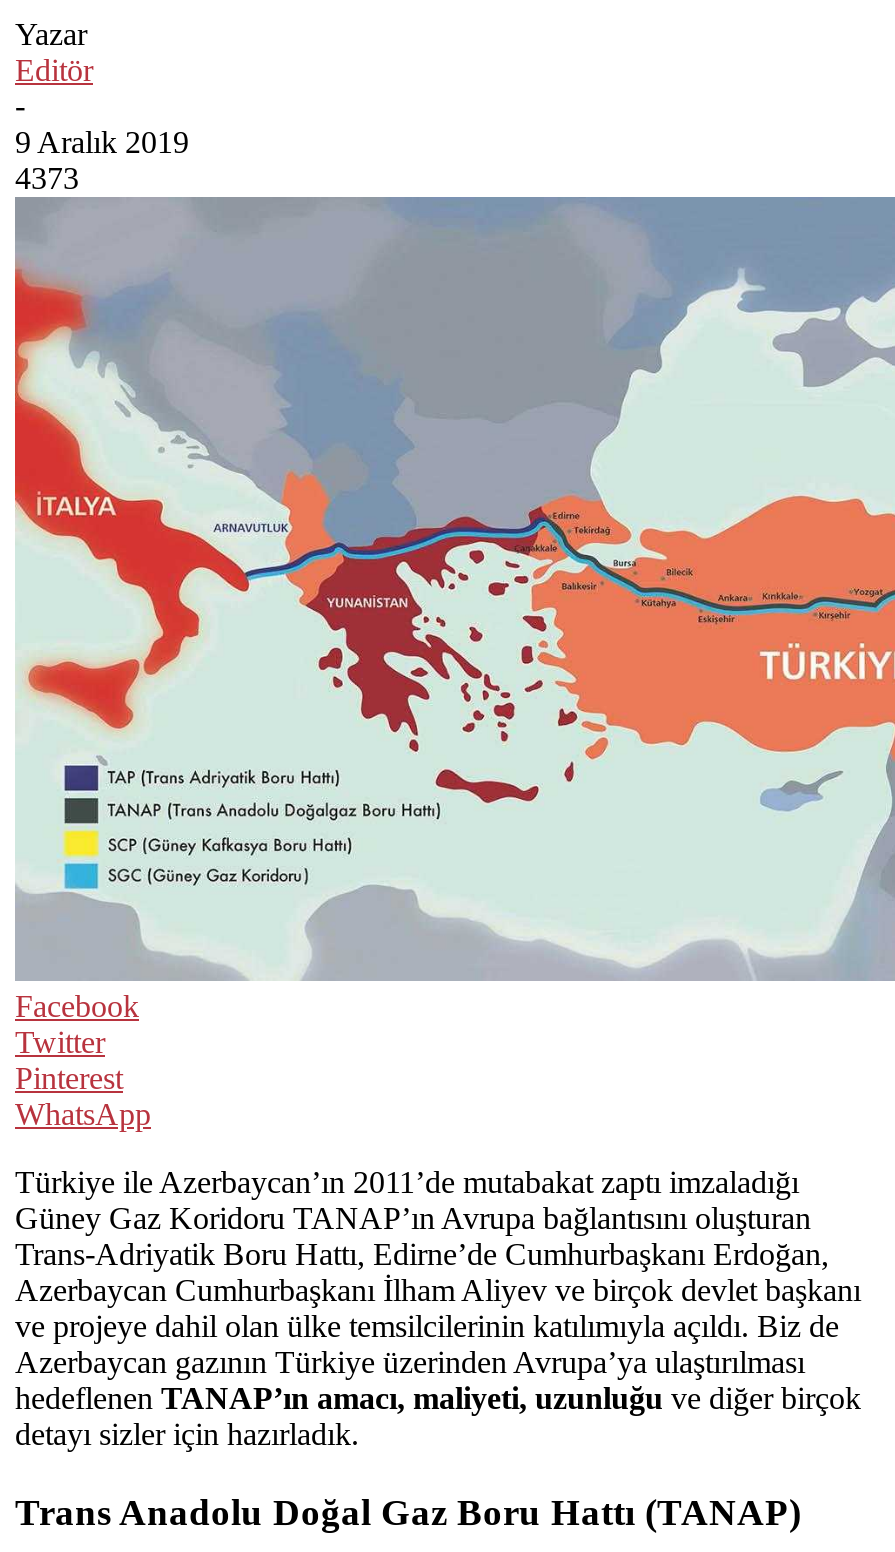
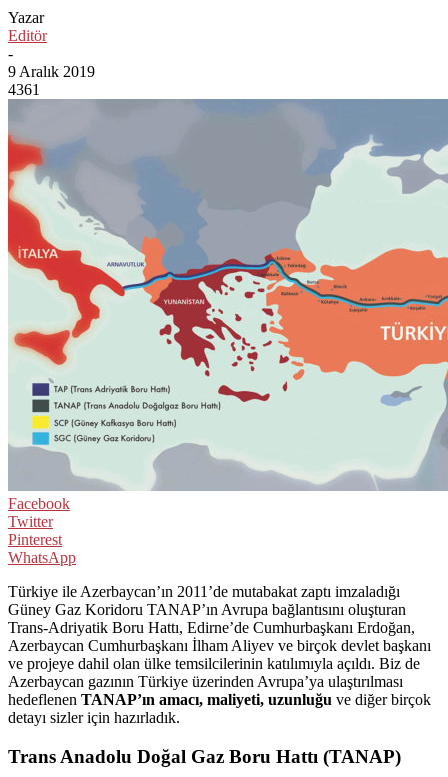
- 4373
+ 4361
